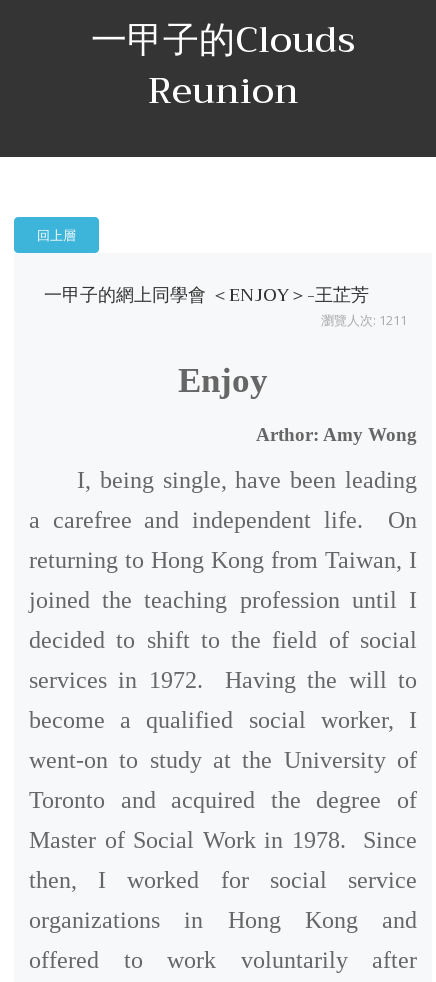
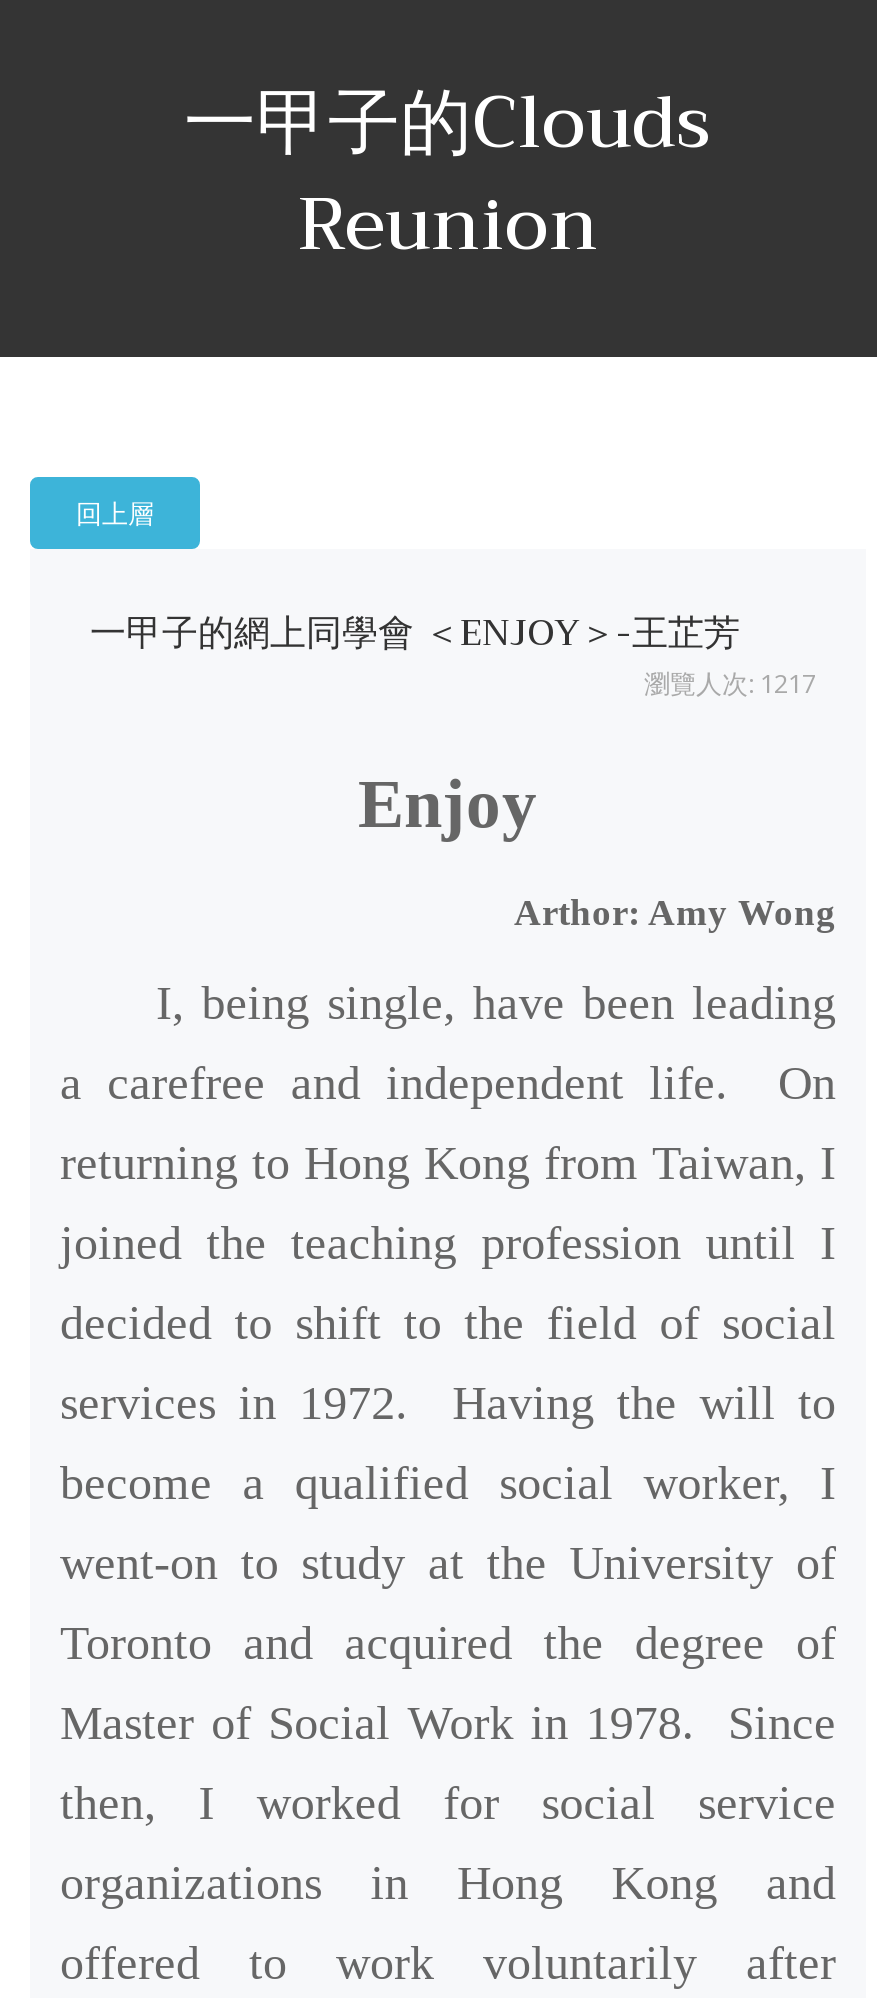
- 瀏覽人次: 1211
+ 瀏覽人次: 1217
